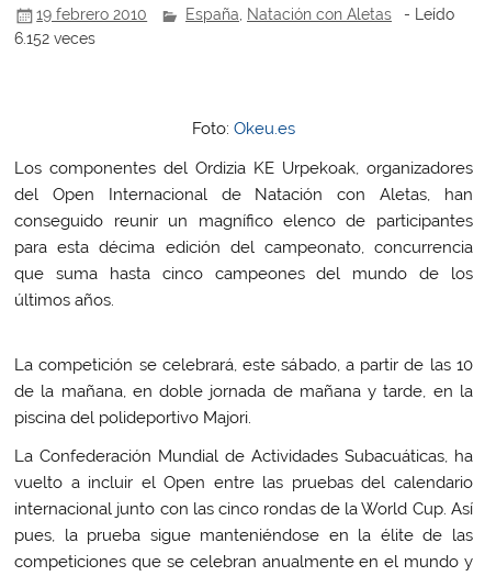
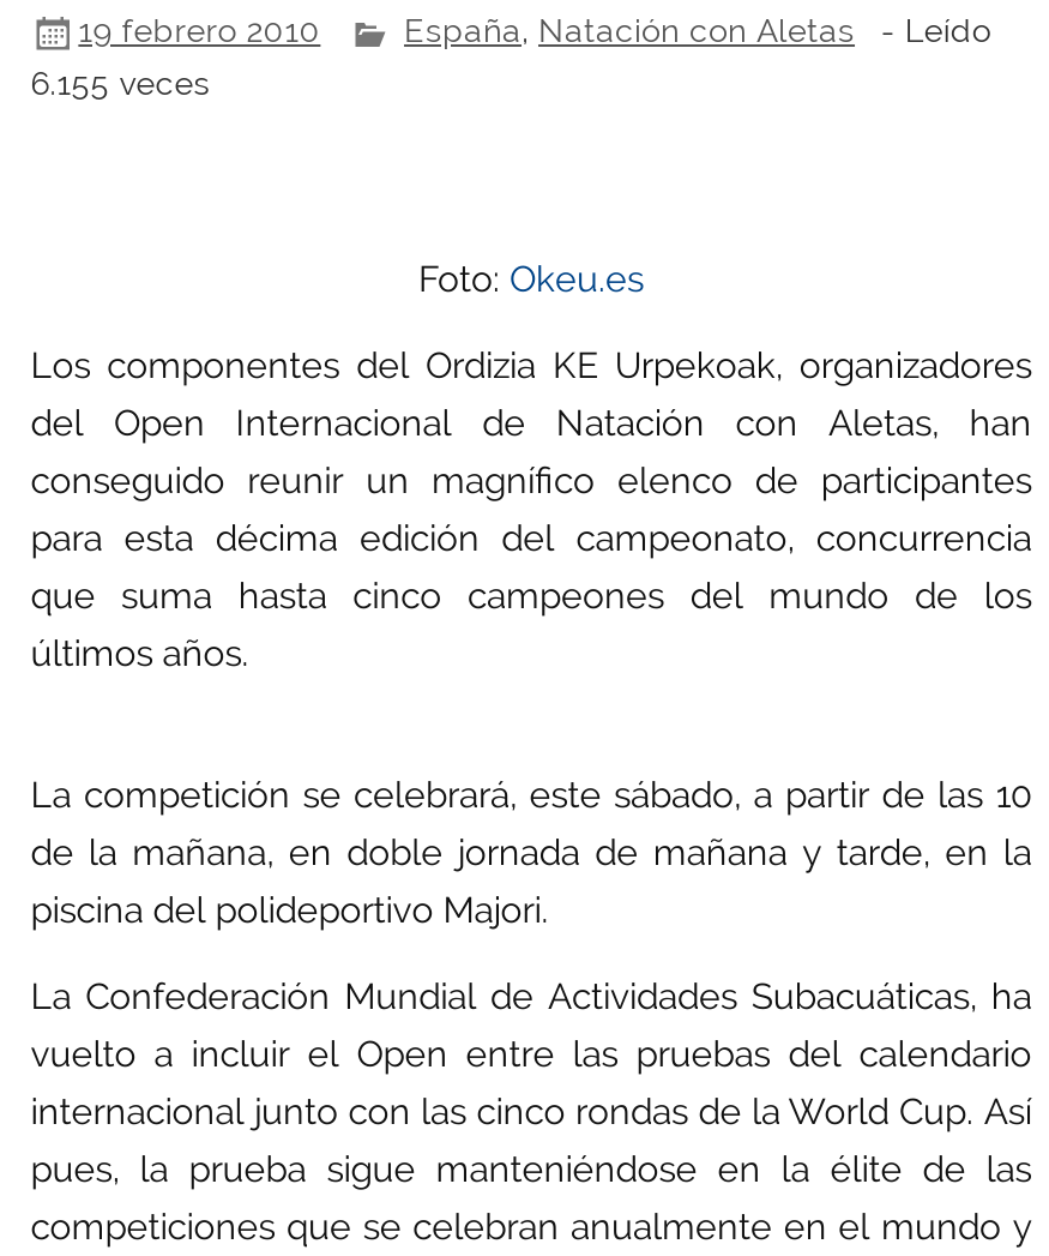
- 6.152 veces
+ 6.155 veces
